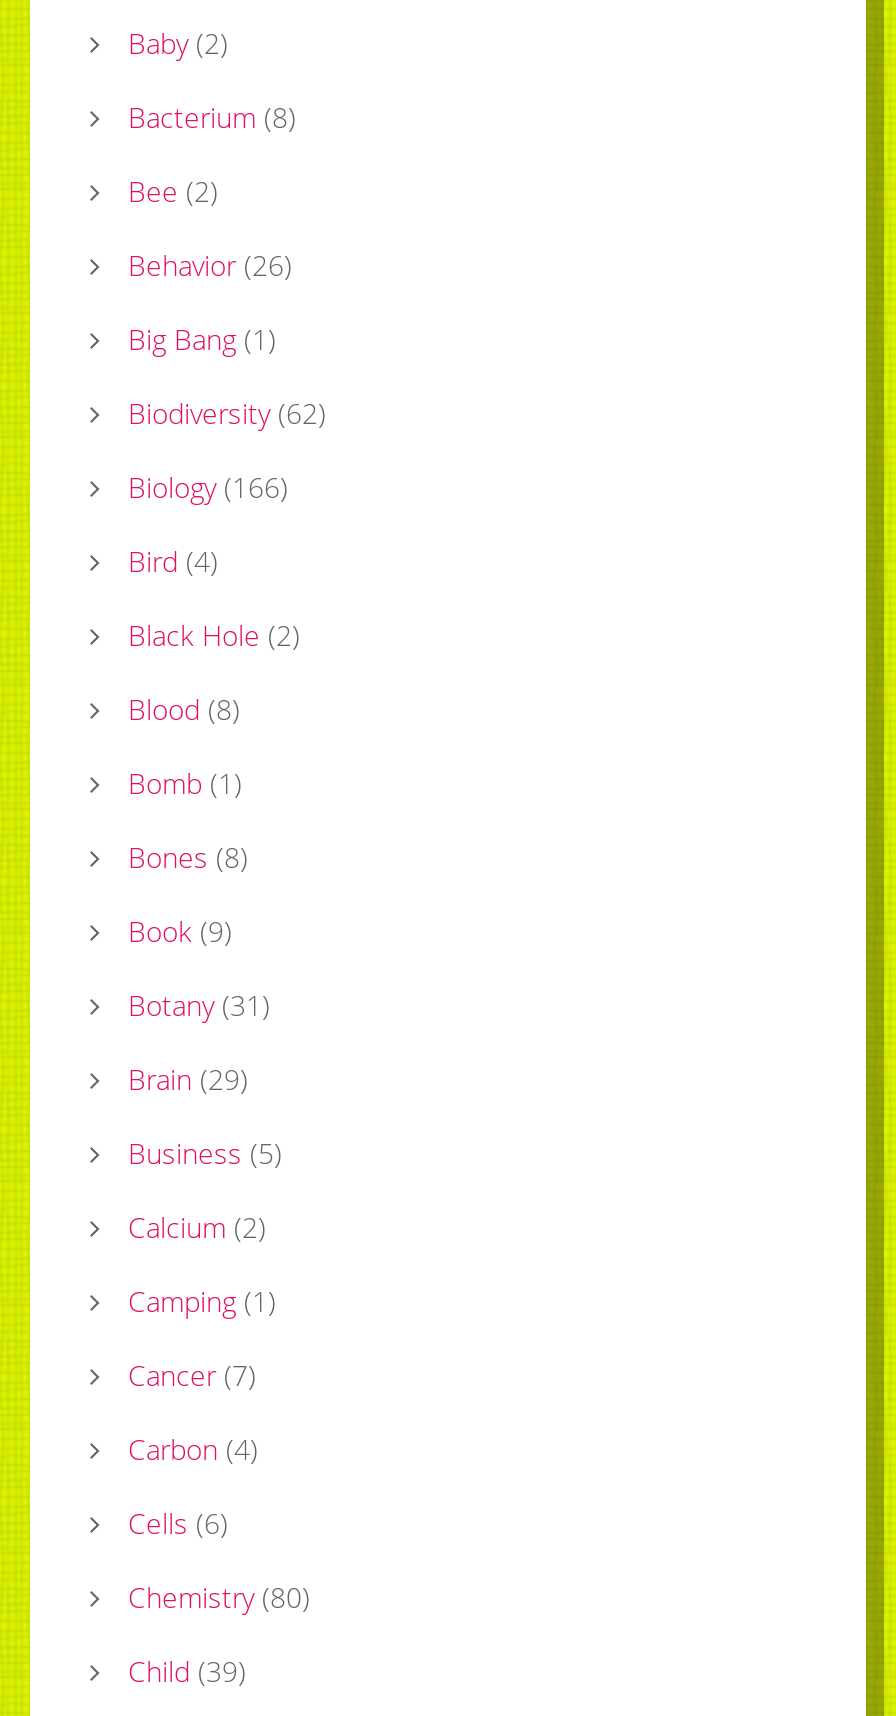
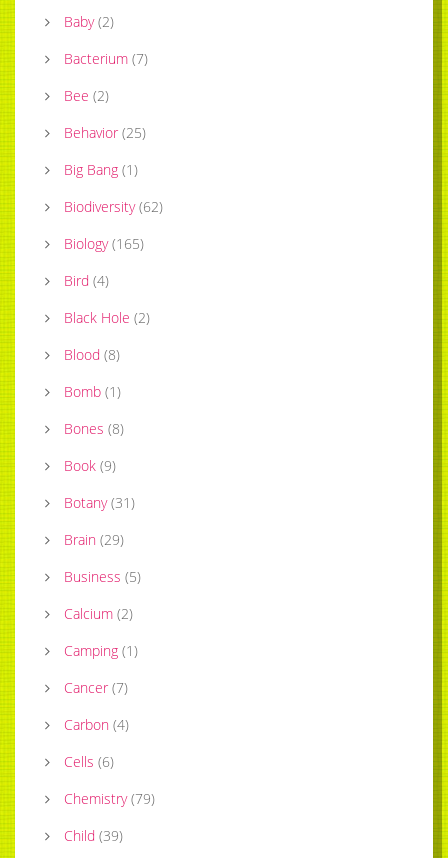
- Bacterium (8)
+ Bacterium (7)

- Behavior (26)
+ Behavior (25)

- Biology (166)
+ Biology (165)

- Chemistry (80)
+ Chemistry (79)
